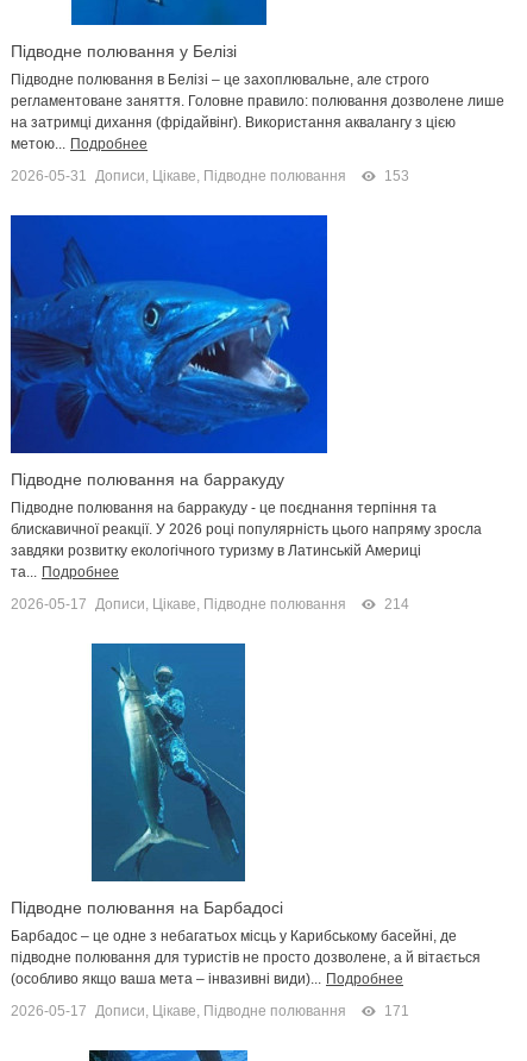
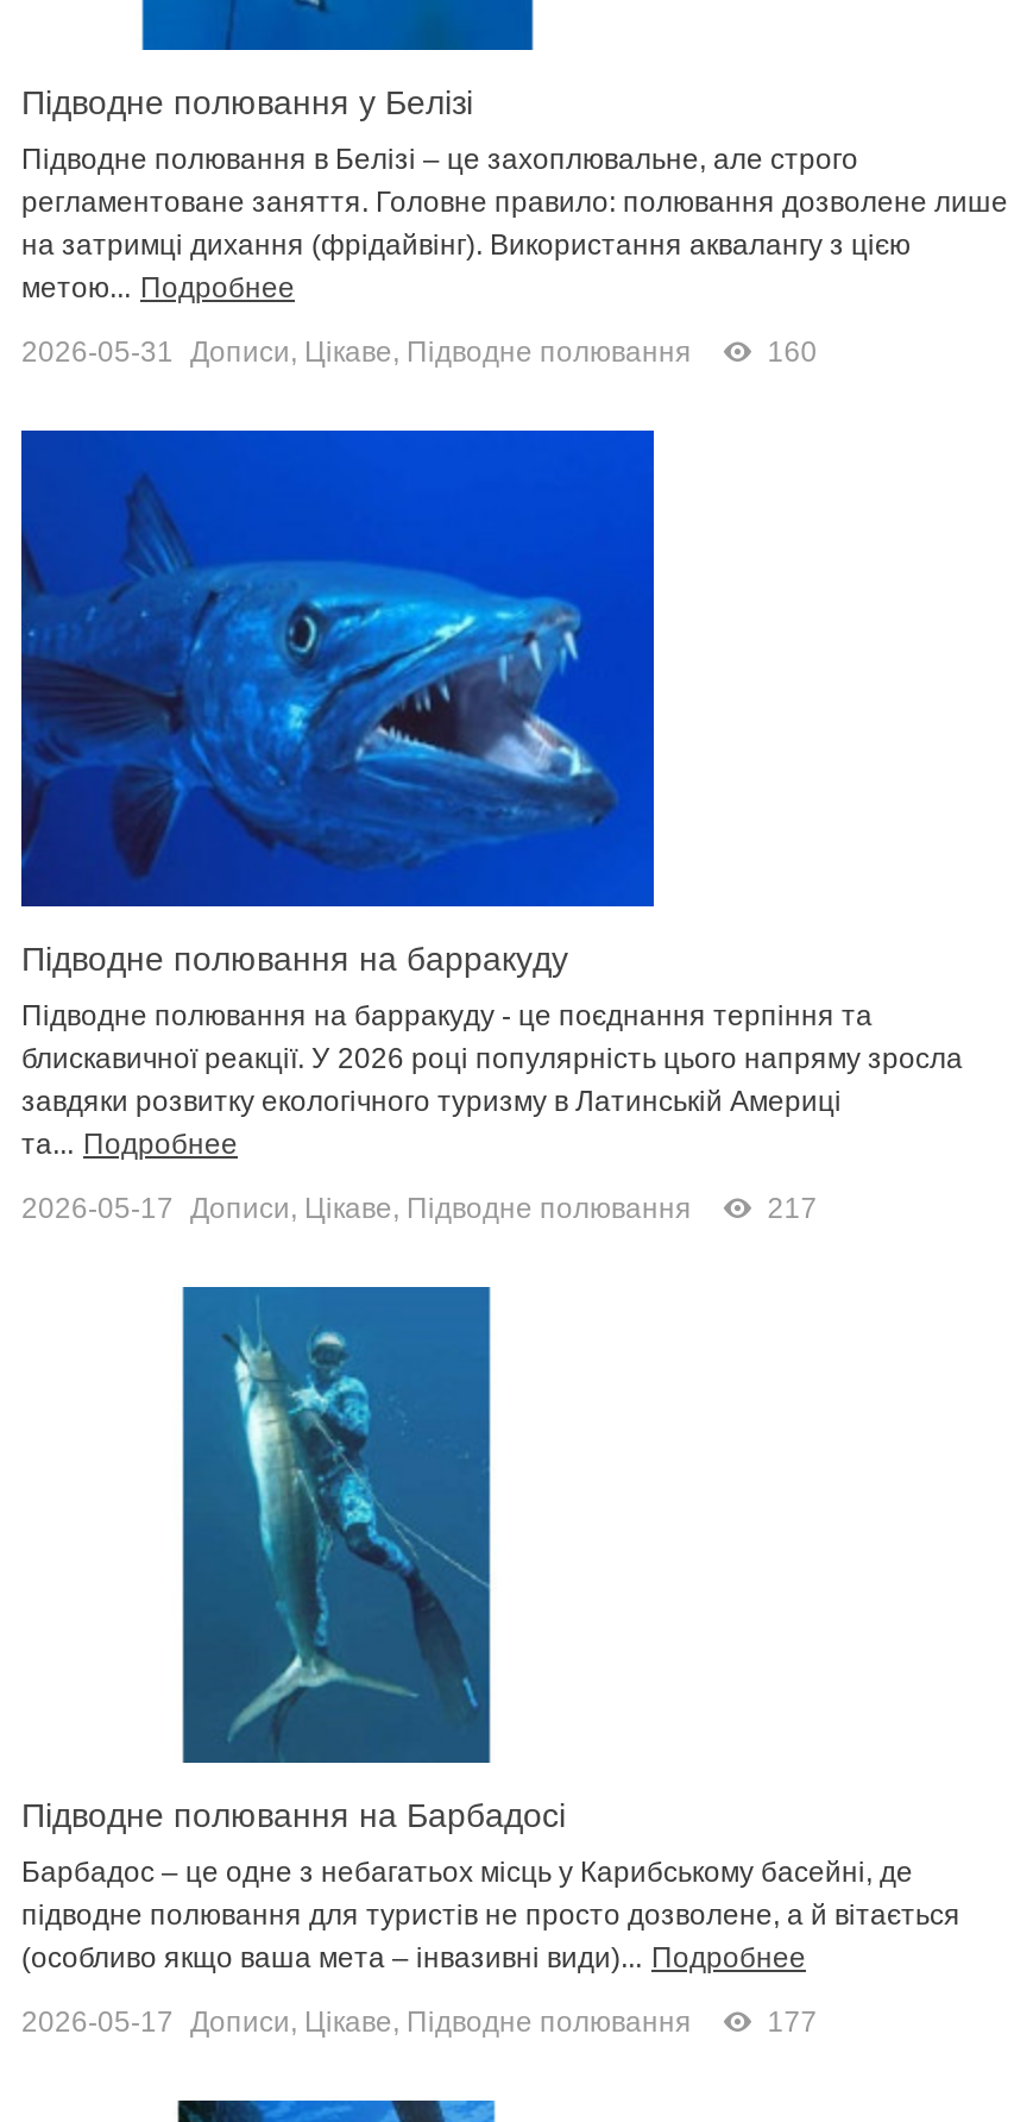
- 153
+ 160

- 214
+ 217

- 171
+ 177
